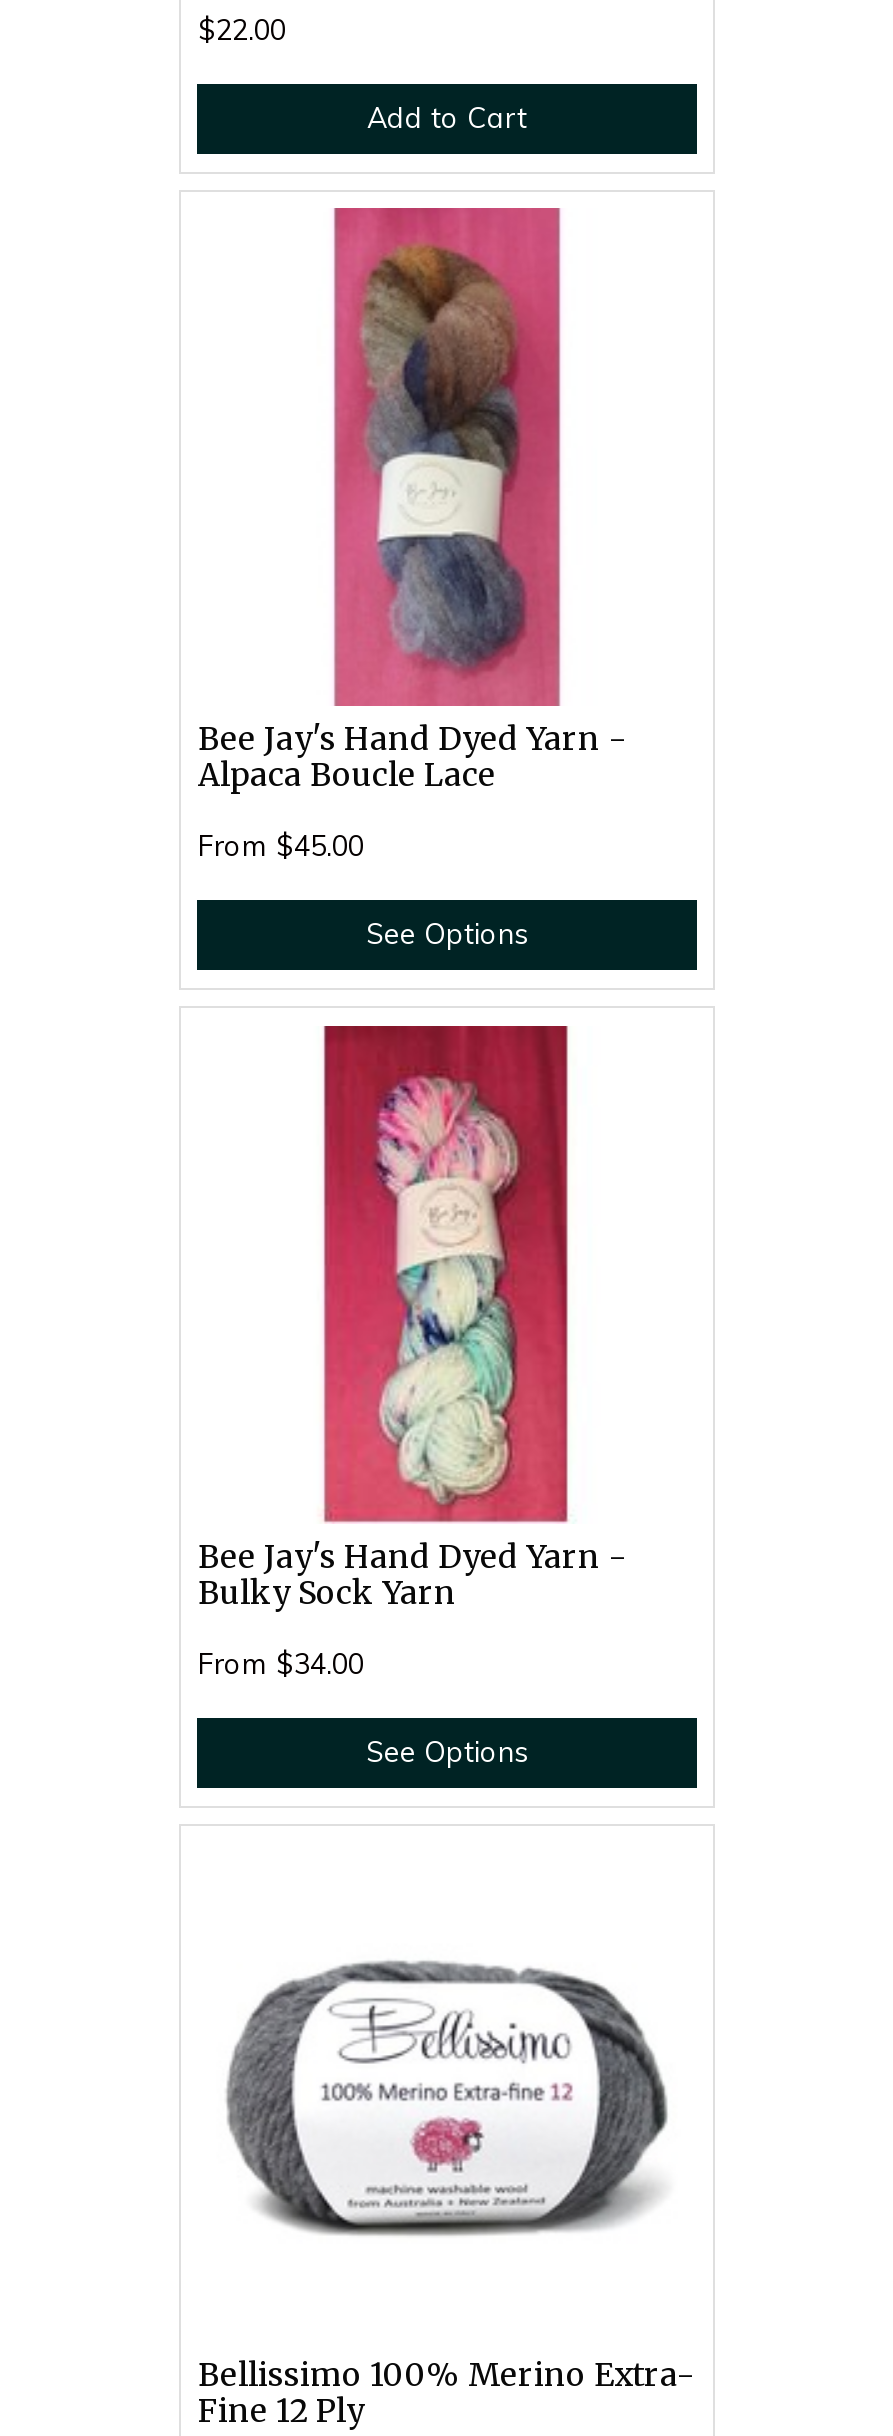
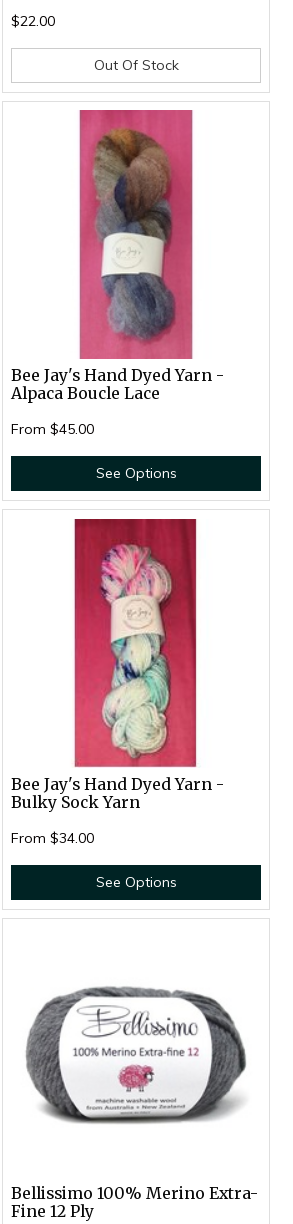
- Add to Cart
+ Out Of Stock
